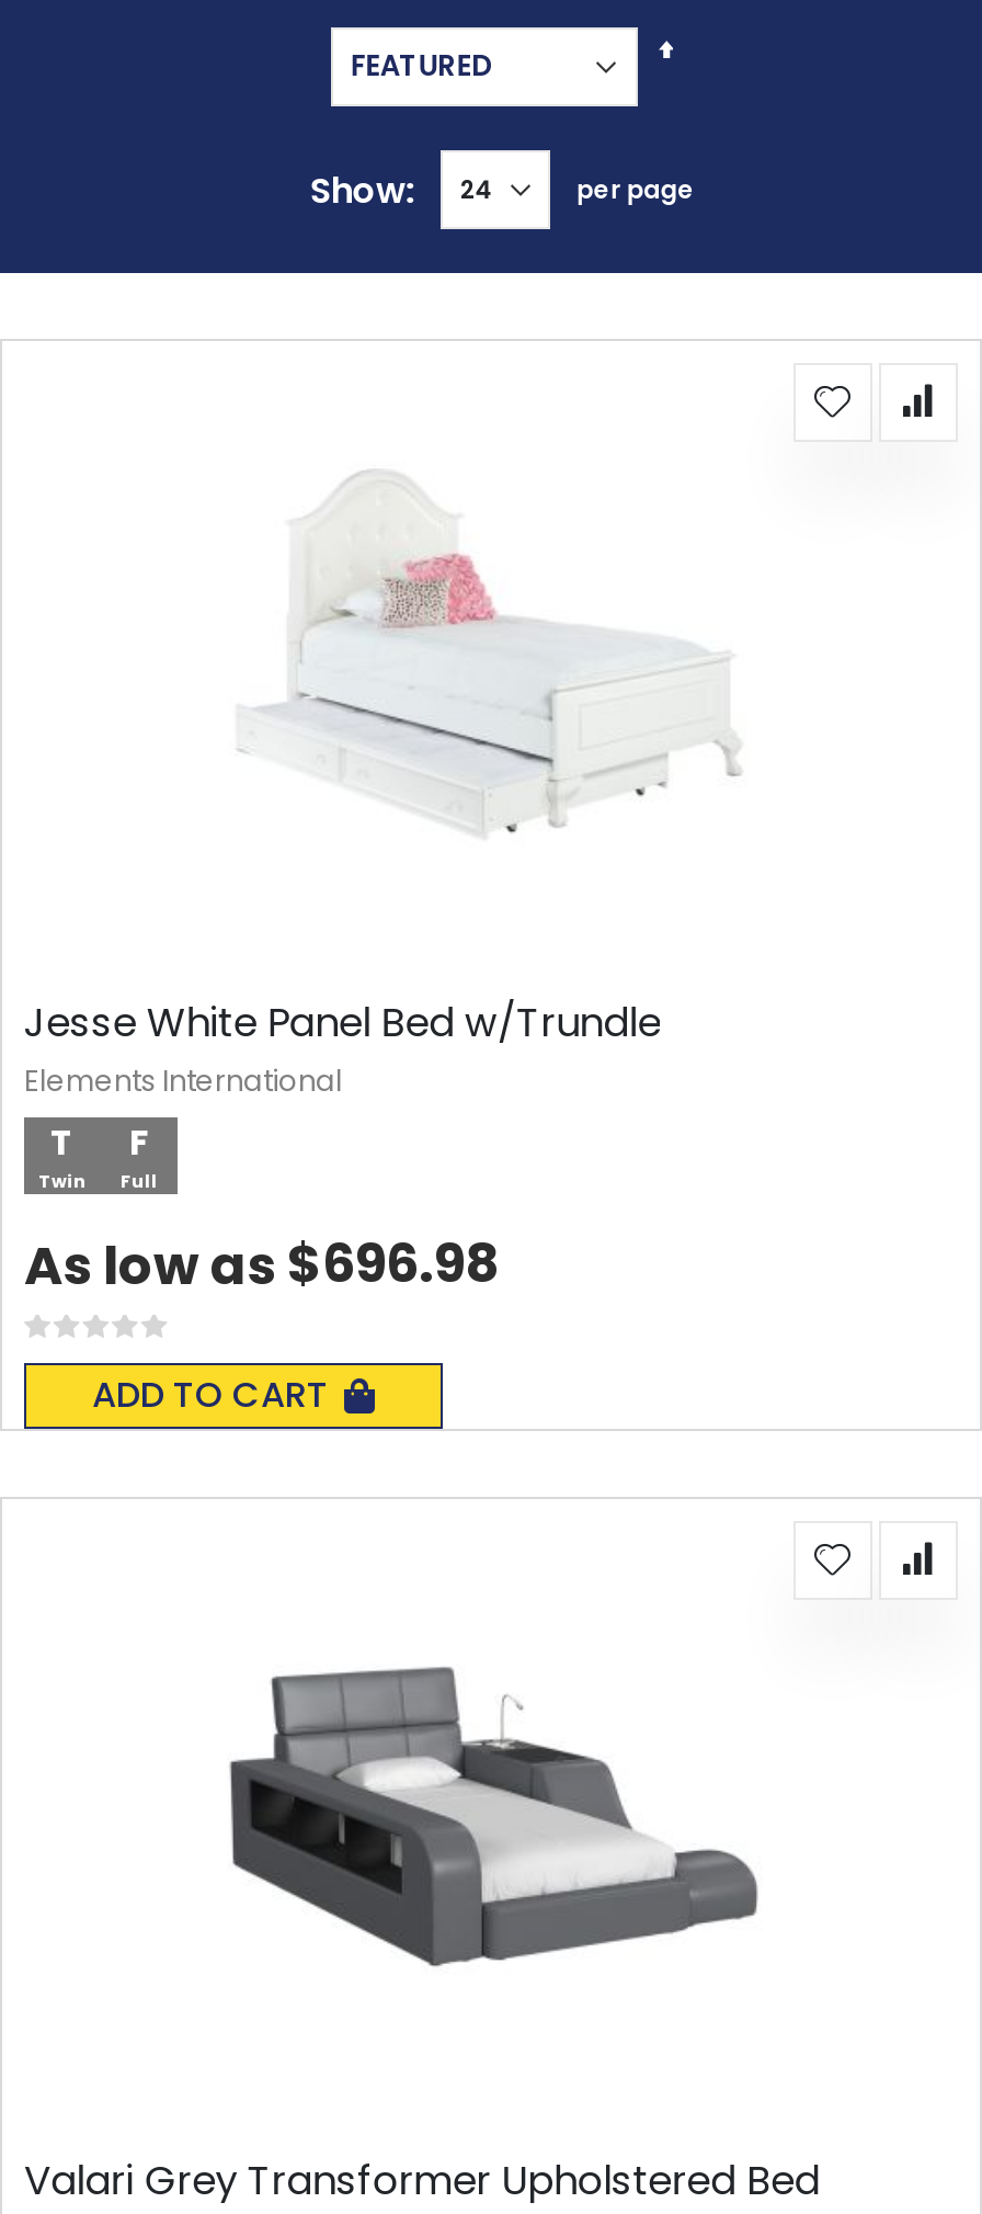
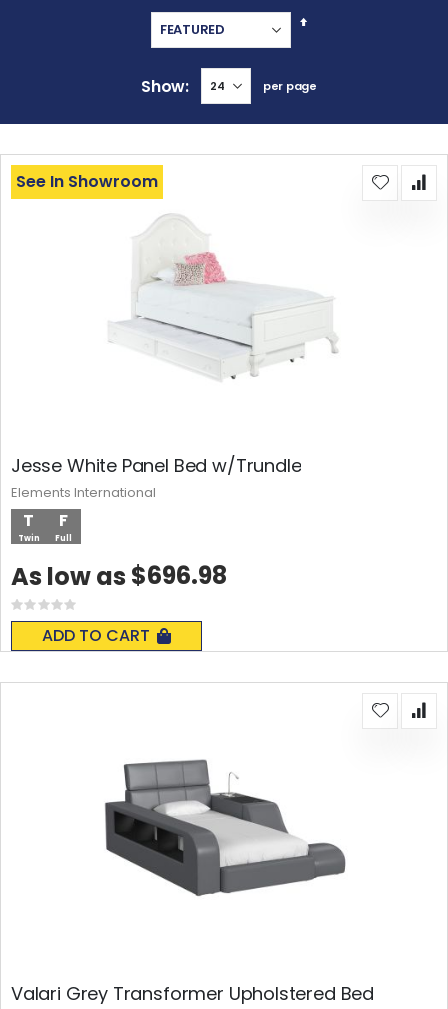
+ See In Showroom
